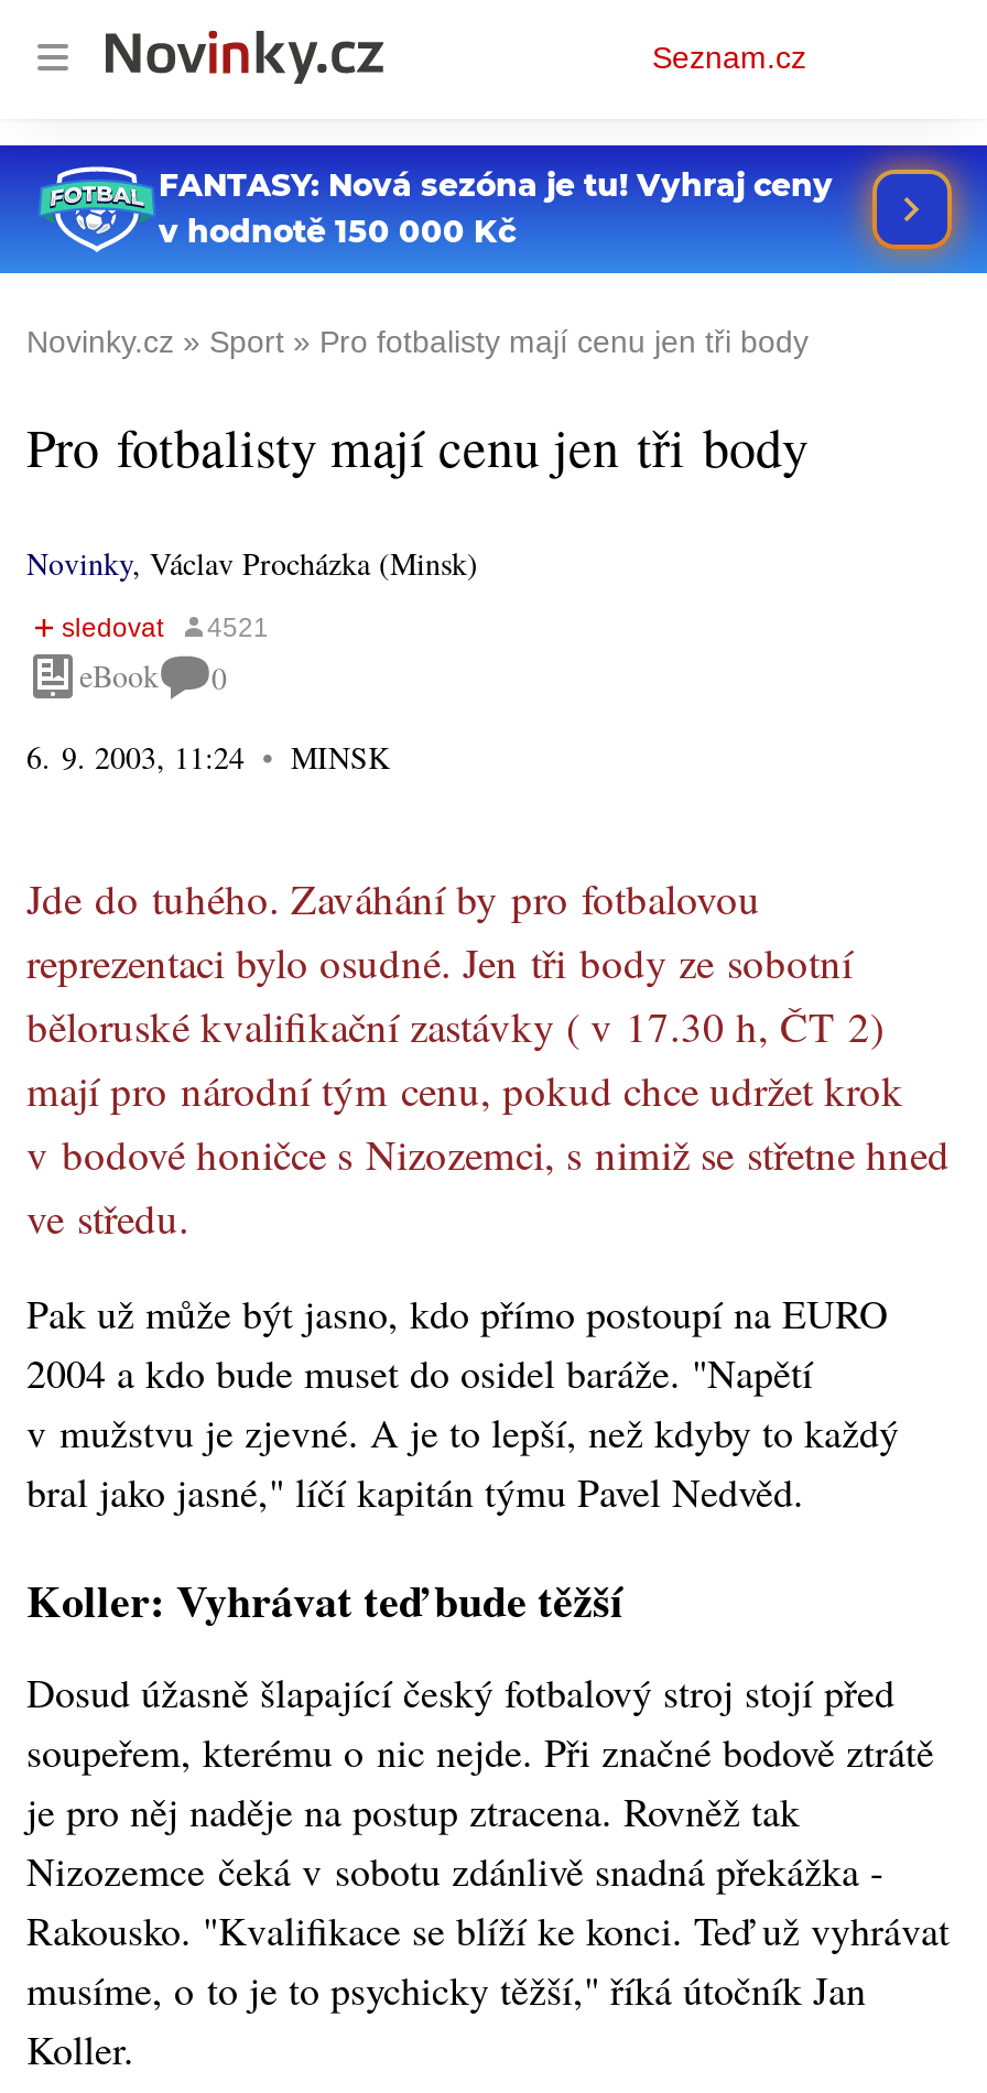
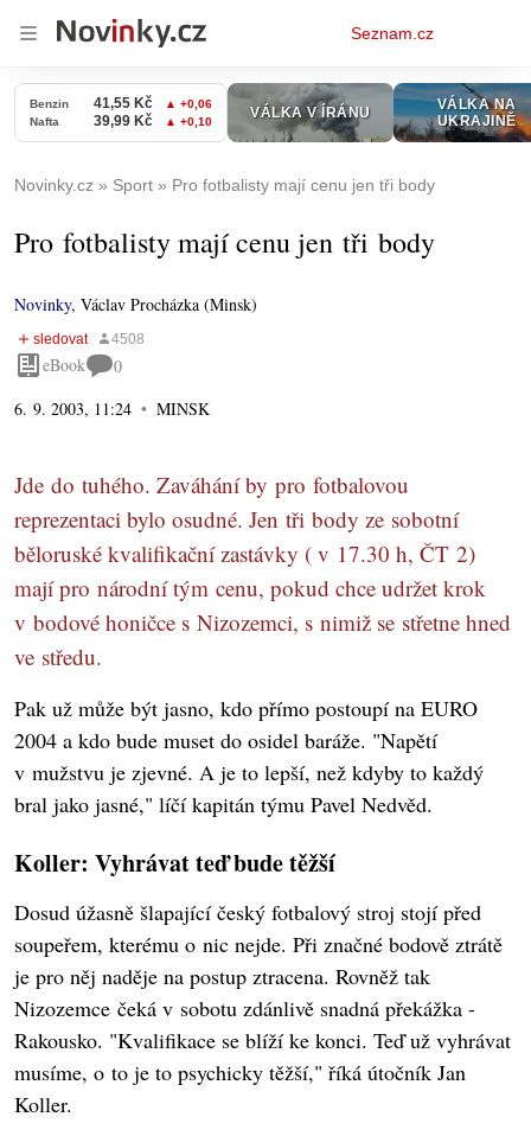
- [image]
+ [image]
